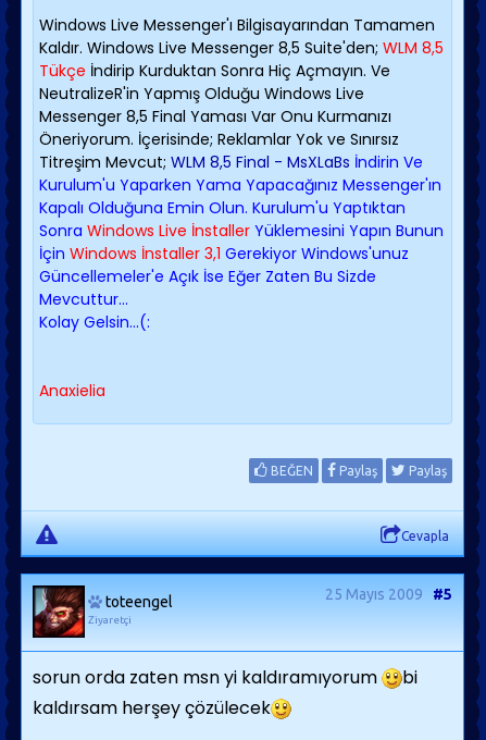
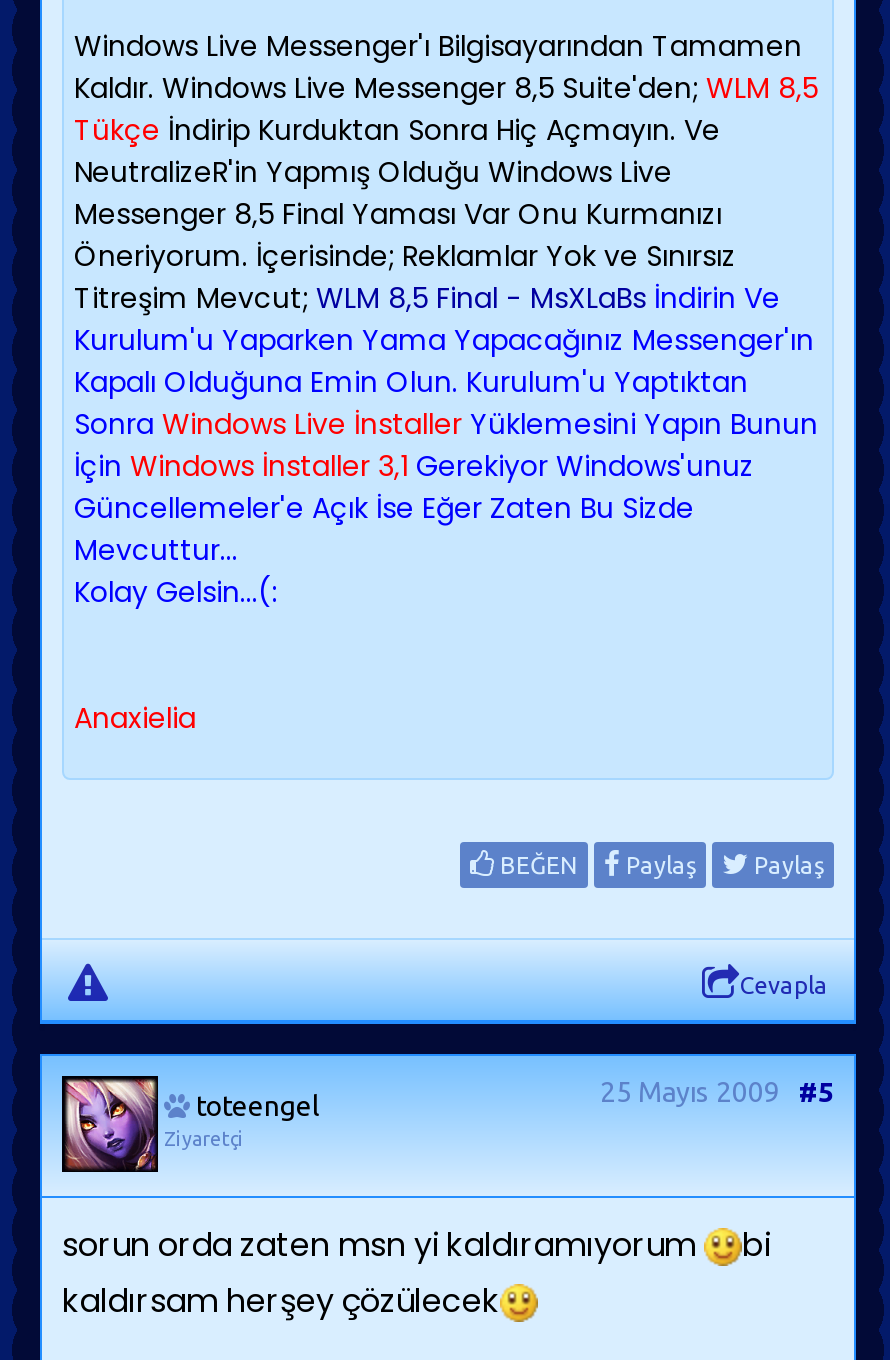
- [image]
+ [image]
